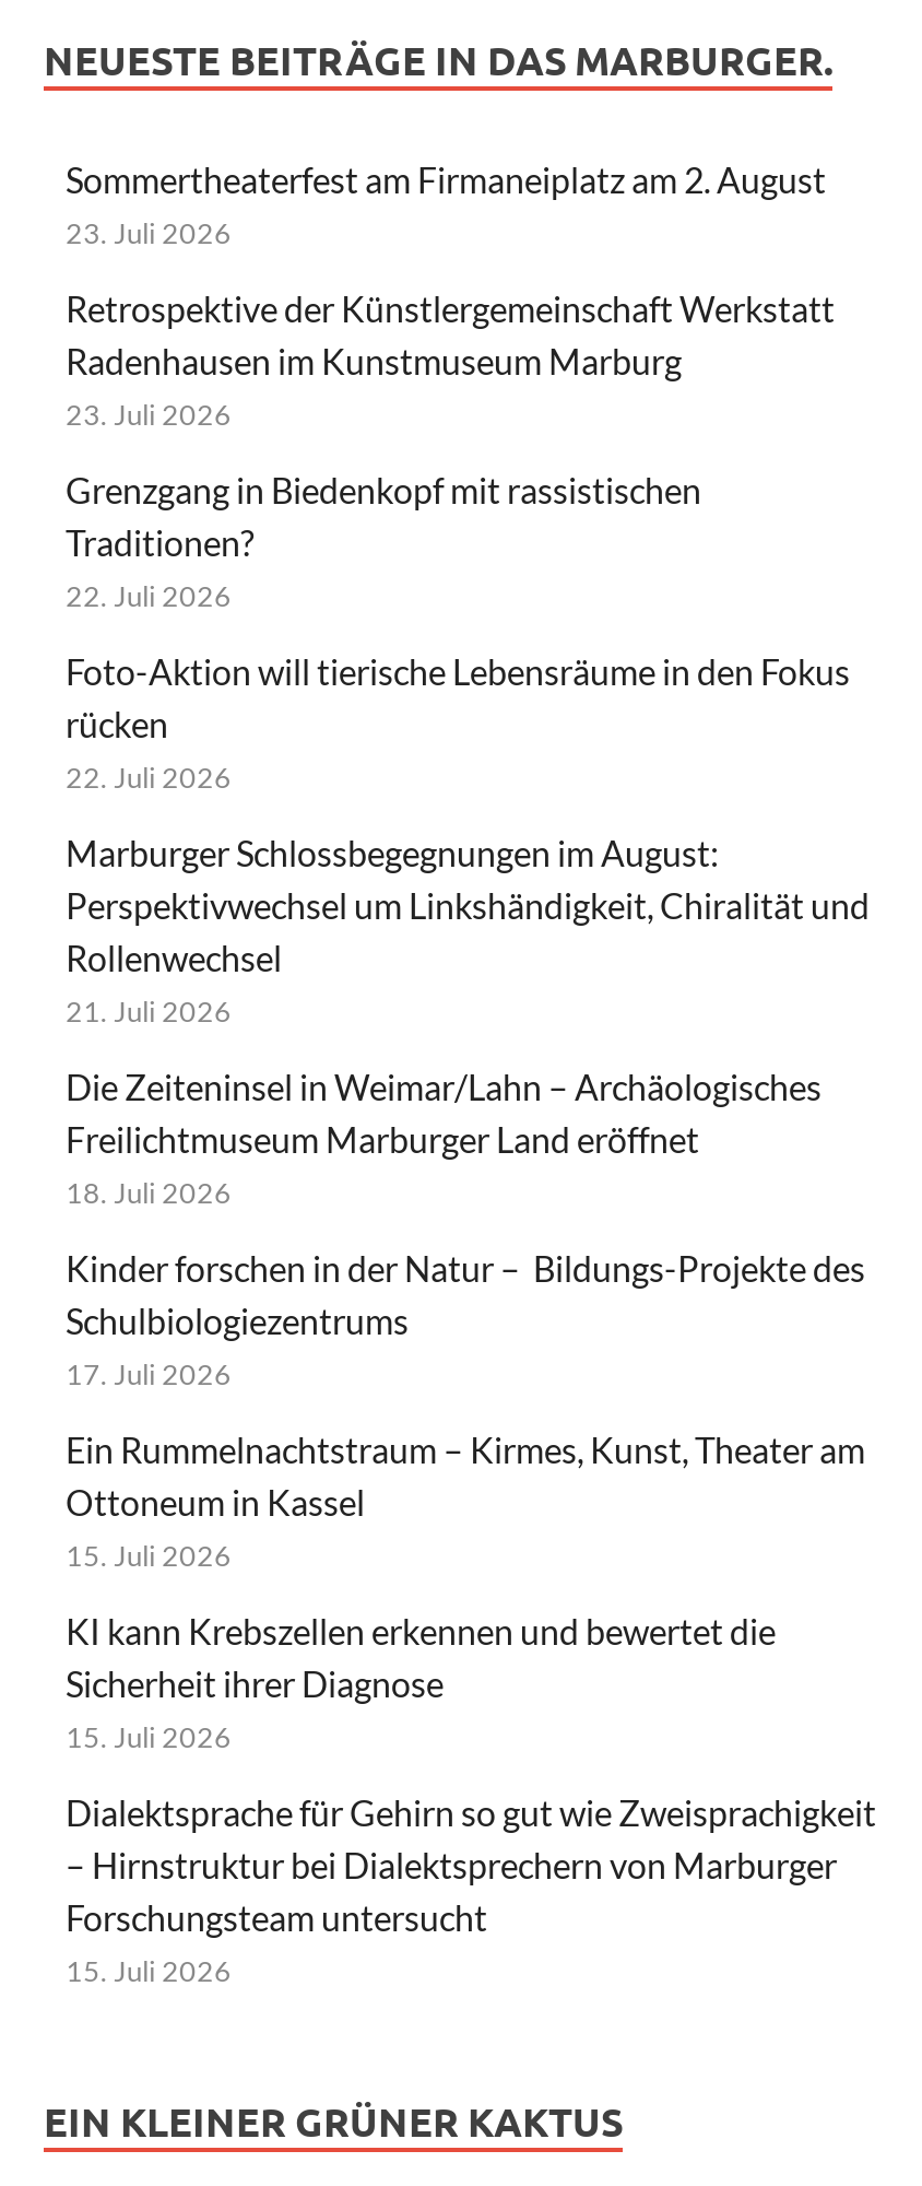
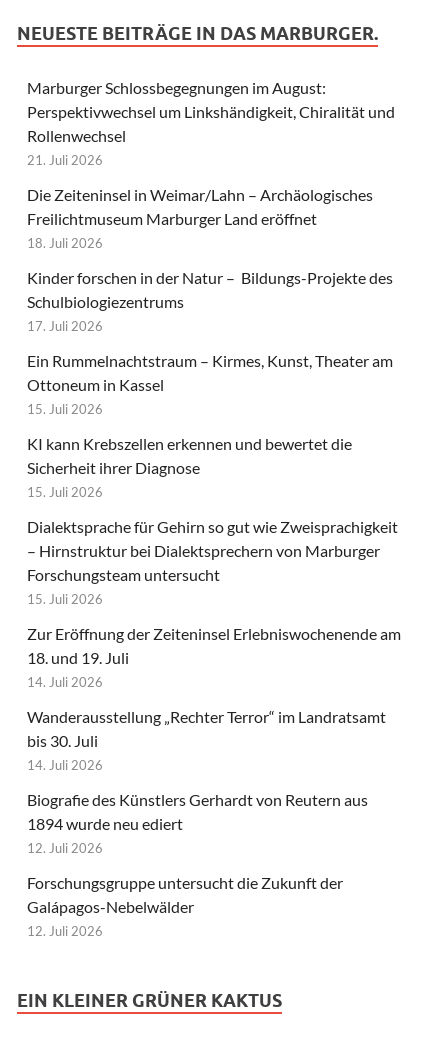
- Sommertheaterfest am Firmaneiplatz am 2. August
- 23. Juli 2026
- Retrospektive der Künstlergemeinschaft Werkstatt
- Radenhausen im Kunstmuseum Marburg
- 23. Juli 2026
- Grenzgang in Biedenkopf mit rassistischen
- Traditionen?
- 22. Juli 2026
- Foto-Aktion will tierische Lebensräume in den Fokus
- rücken
- 22. Juli 2026

moved up: Marburger Schlossbegegnungen im August: | Perspektivwechsel um Linkshändigkeit, Chiralität und | Rollenwechsel | ... | Forschungsteam untersucht | 15. Juli 2026

+ Zur Eröffnung der Zeiteninsel Erlebniswochenende am
+ 18. und 19. Juli
+ 14. Juli 2026
+ Wanderausstellung „Rechter Terror“ im Landratsamt
+ bis 30. Juli
+ 14. Juli 2026
+ Biografie des Künstlers Gerhardt von Reutern aus
+ 1894 wurde neu ediert
+ 12. Juli 2026
+ Forschungsgruppe untersucht die Zukunft der
+ Galápagos-Nebelwälder
+ 12. Juli 2026
